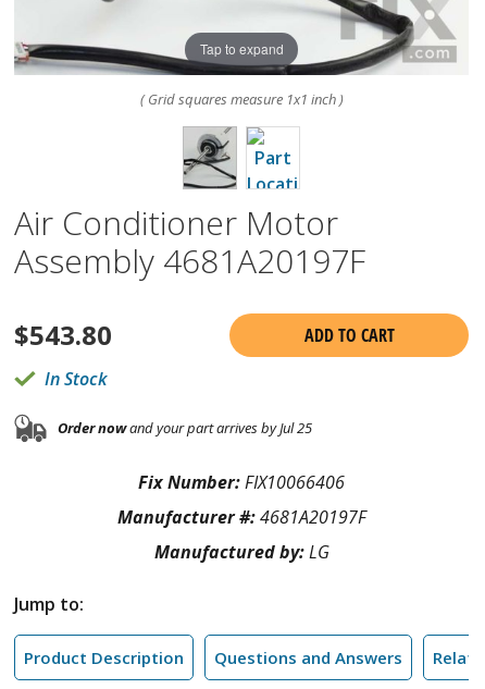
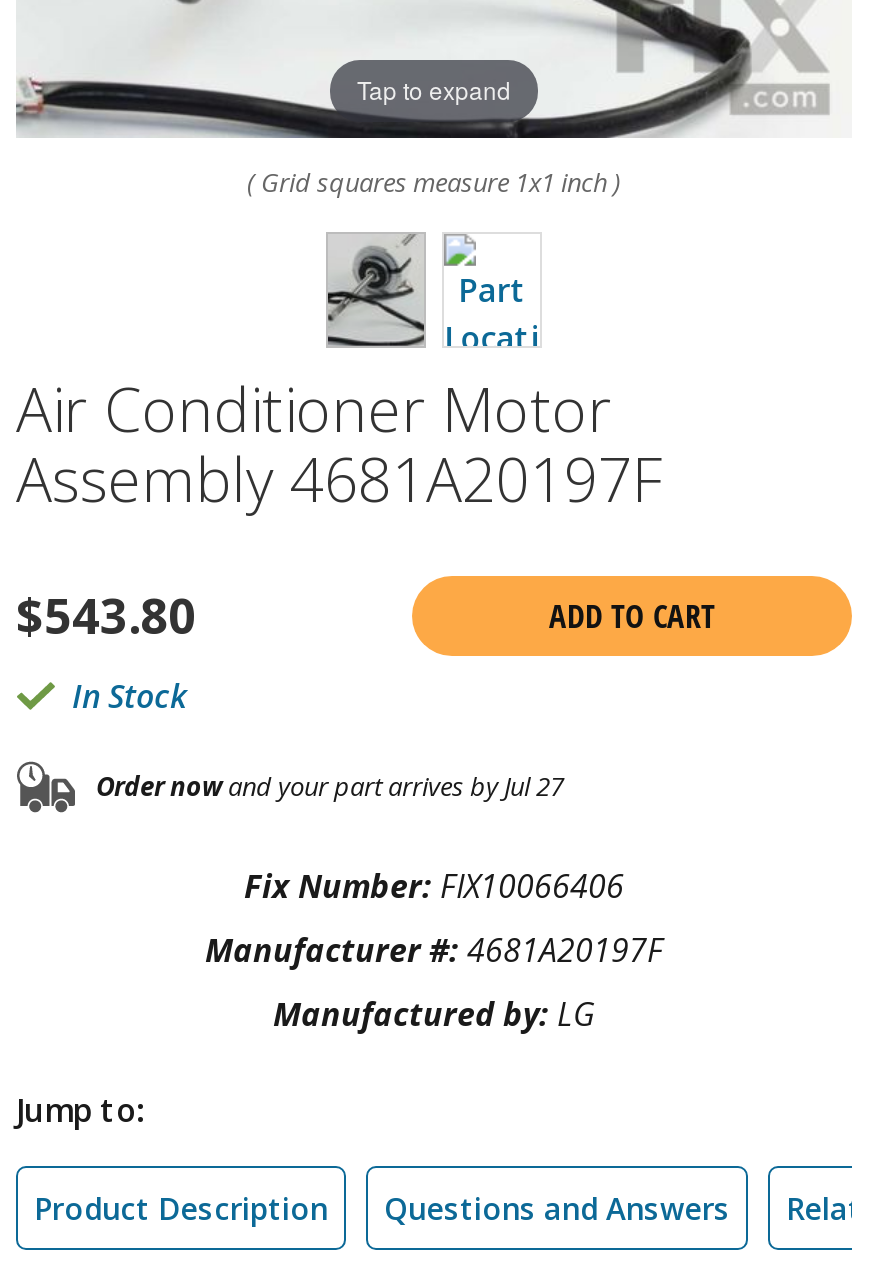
- Order nowand your part arrives by Jul 25
+ Order nowand your part arrives by Jul 27
